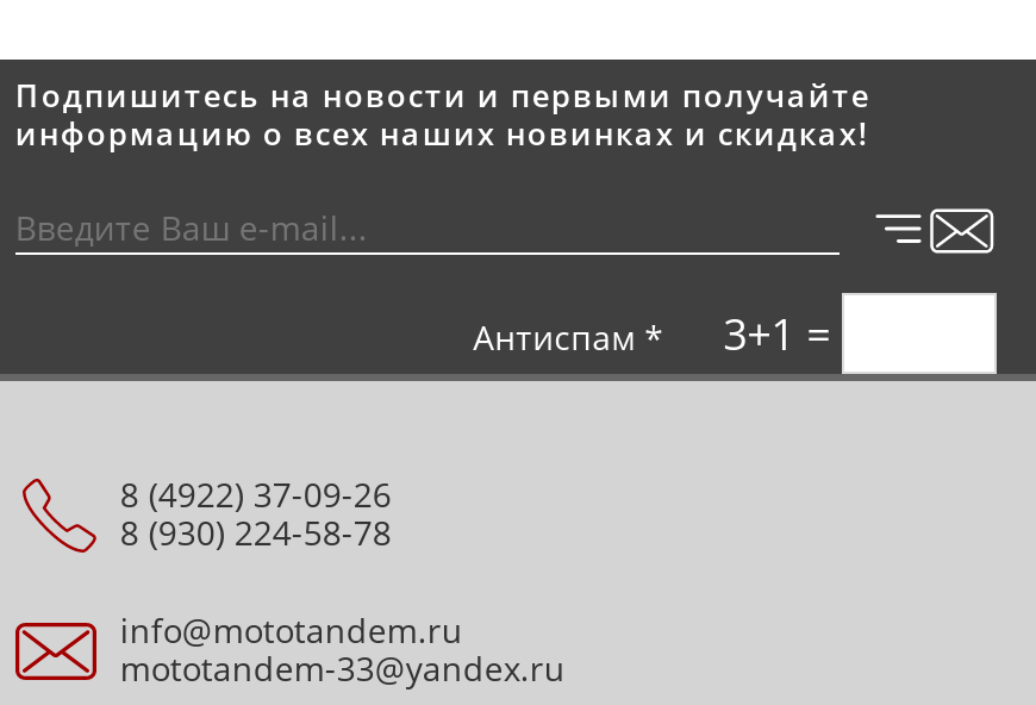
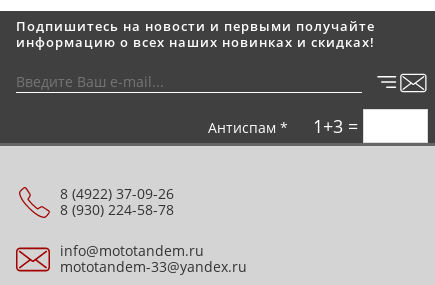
- Антиспам * 3+1 =
+ Антиспам * 1+3 =
